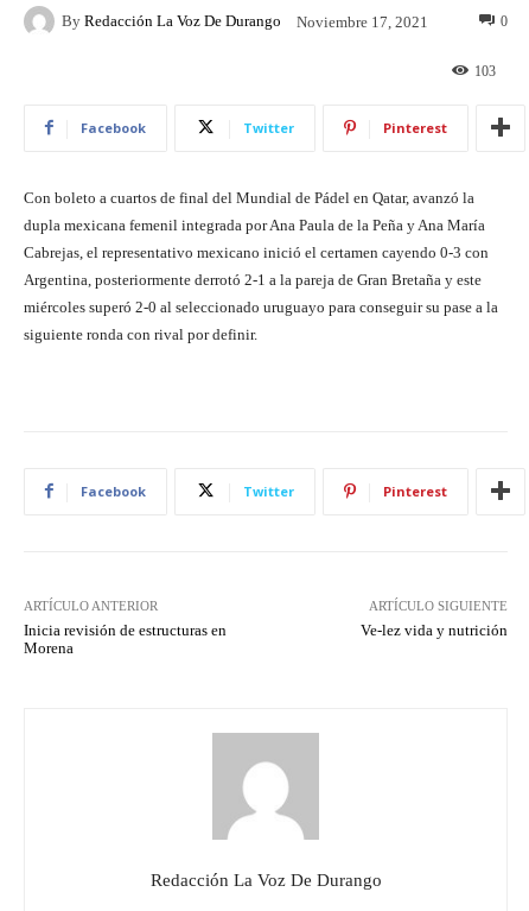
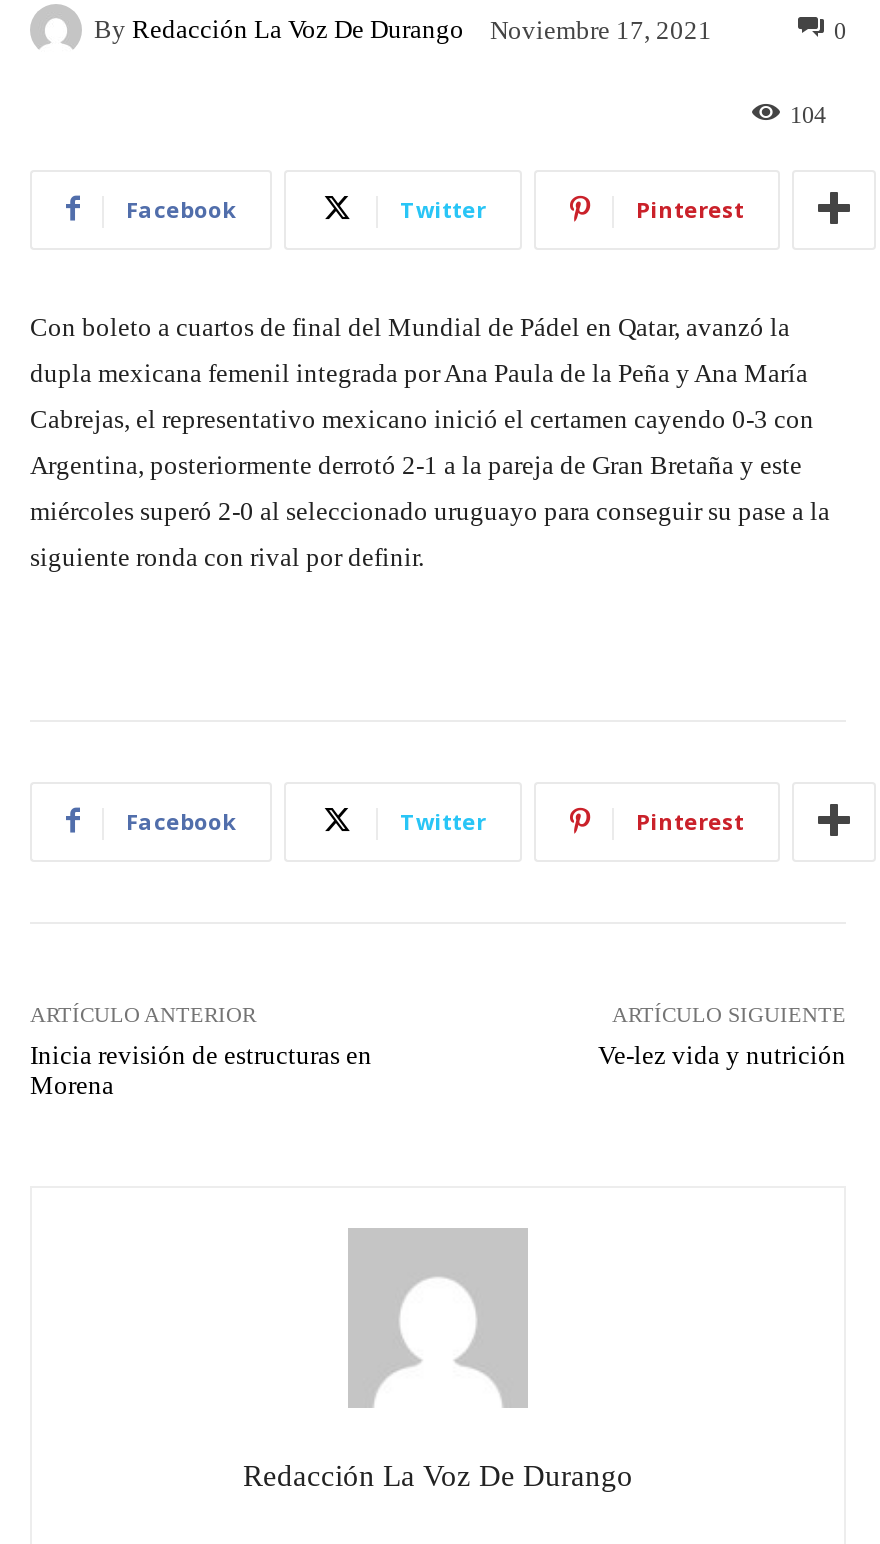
- 103
+ 104
